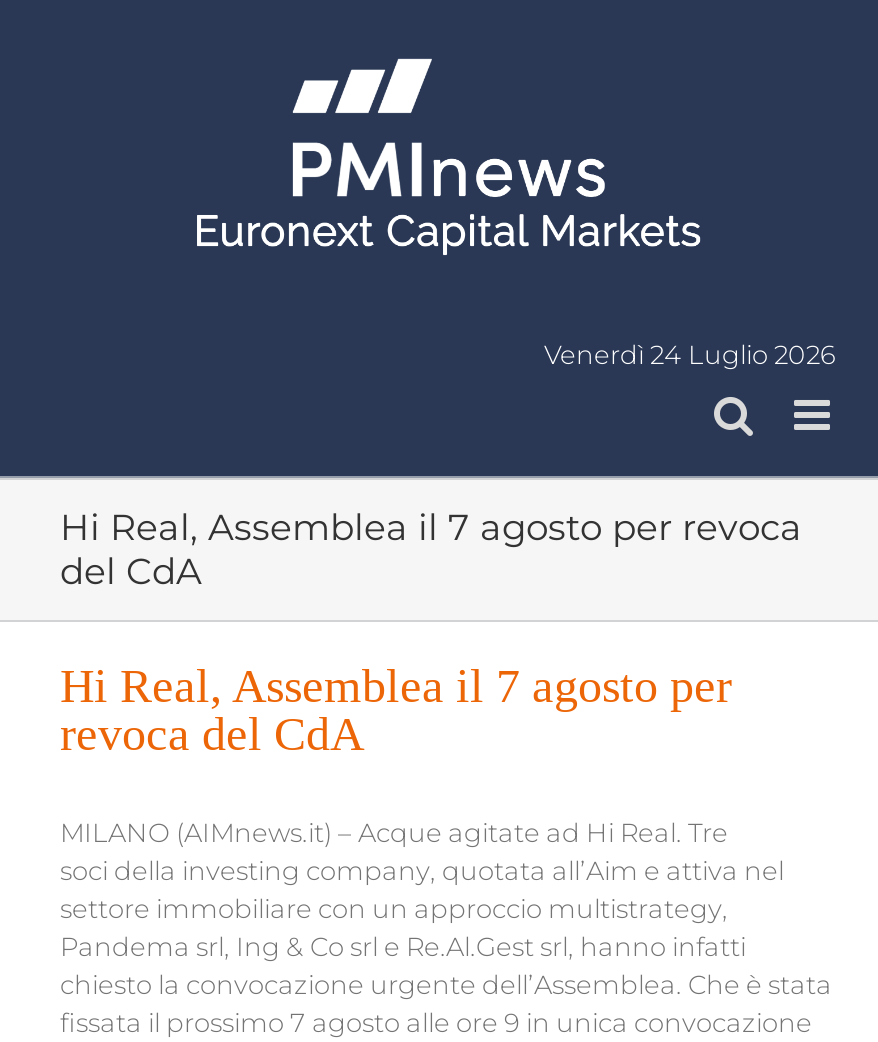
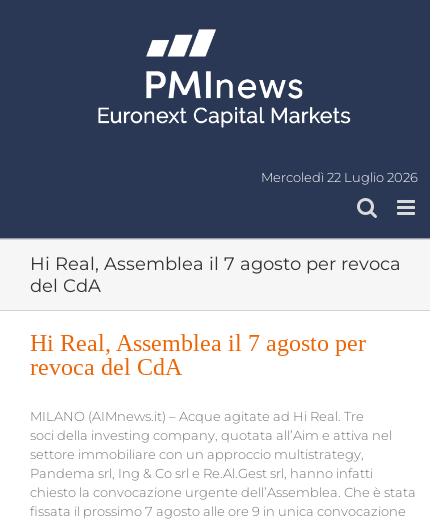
- Venerdì 24 Luglio 2026
+ Mercoledì 22 Luglio 2026
